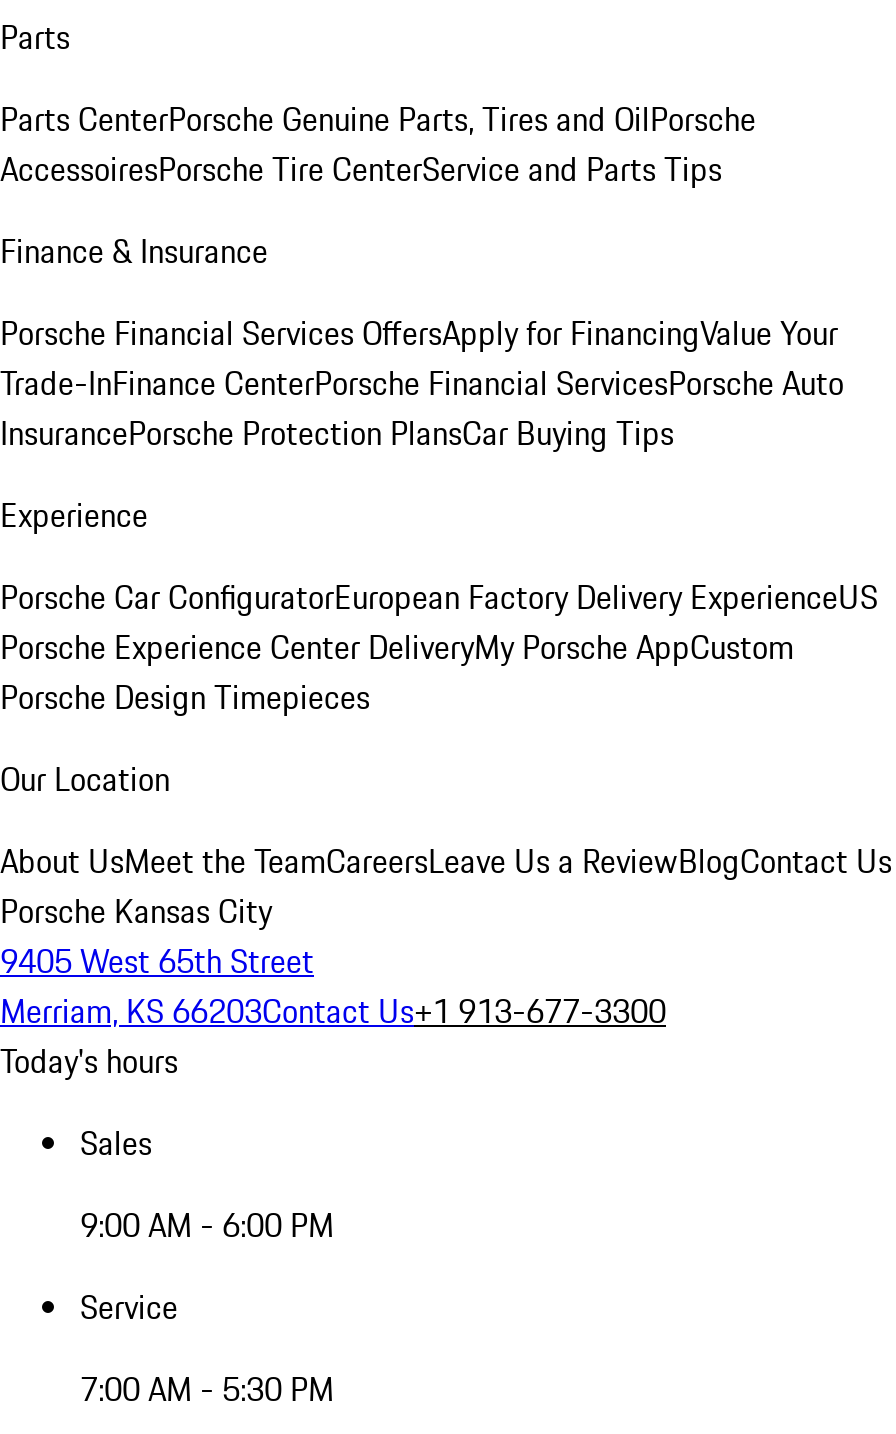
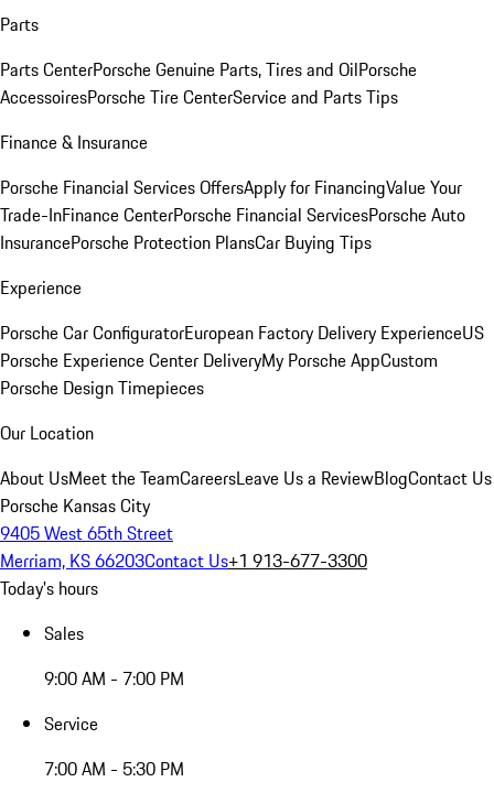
- 9:00 AM - 6:00 PM
+ 9:00 AM - 7:00 PM
